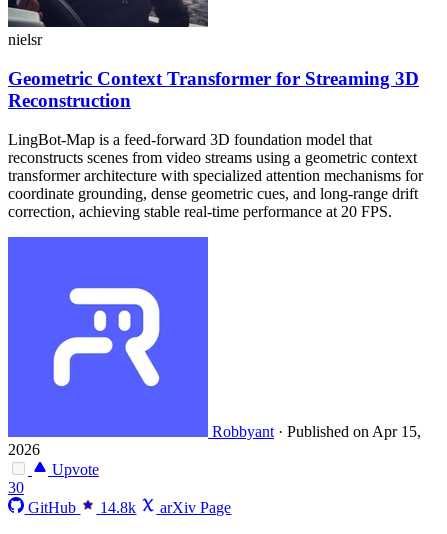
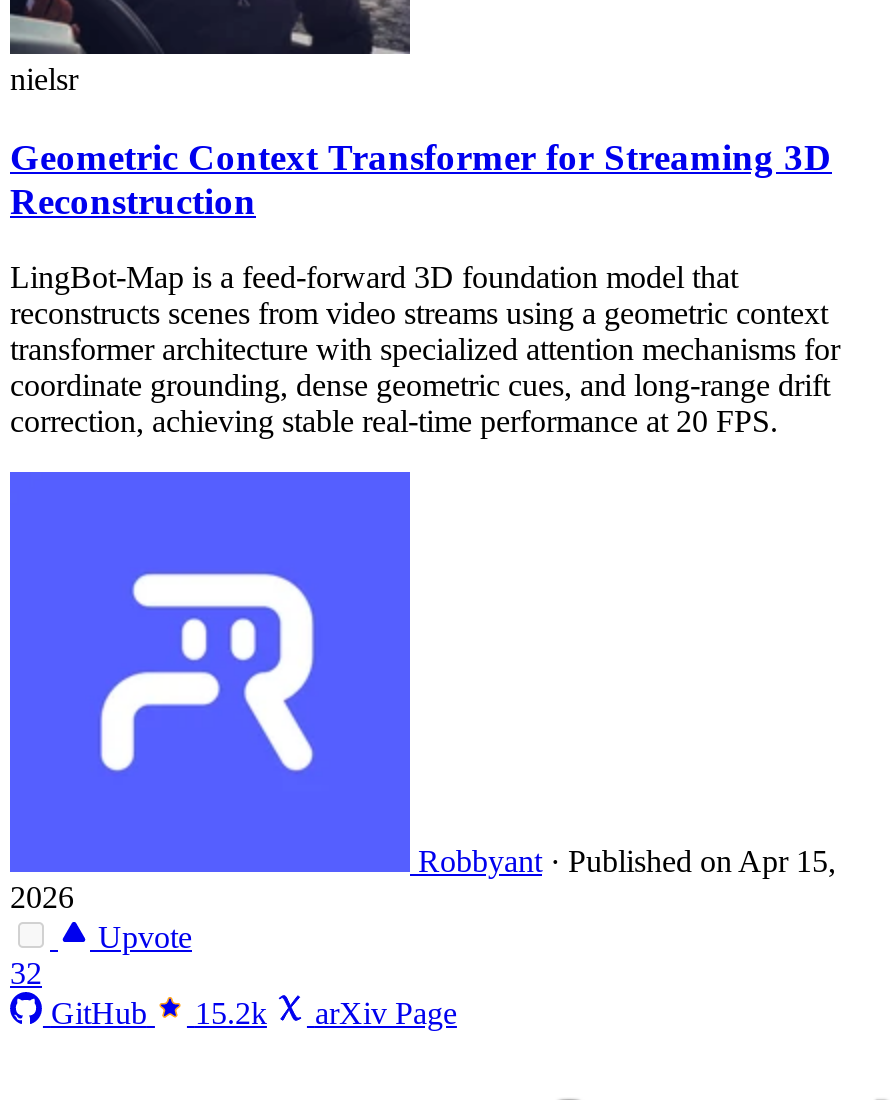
- 30
+ 32

- GitHub 14.8k arXiv Page
+ GitHub 15.2k arXiv Page
